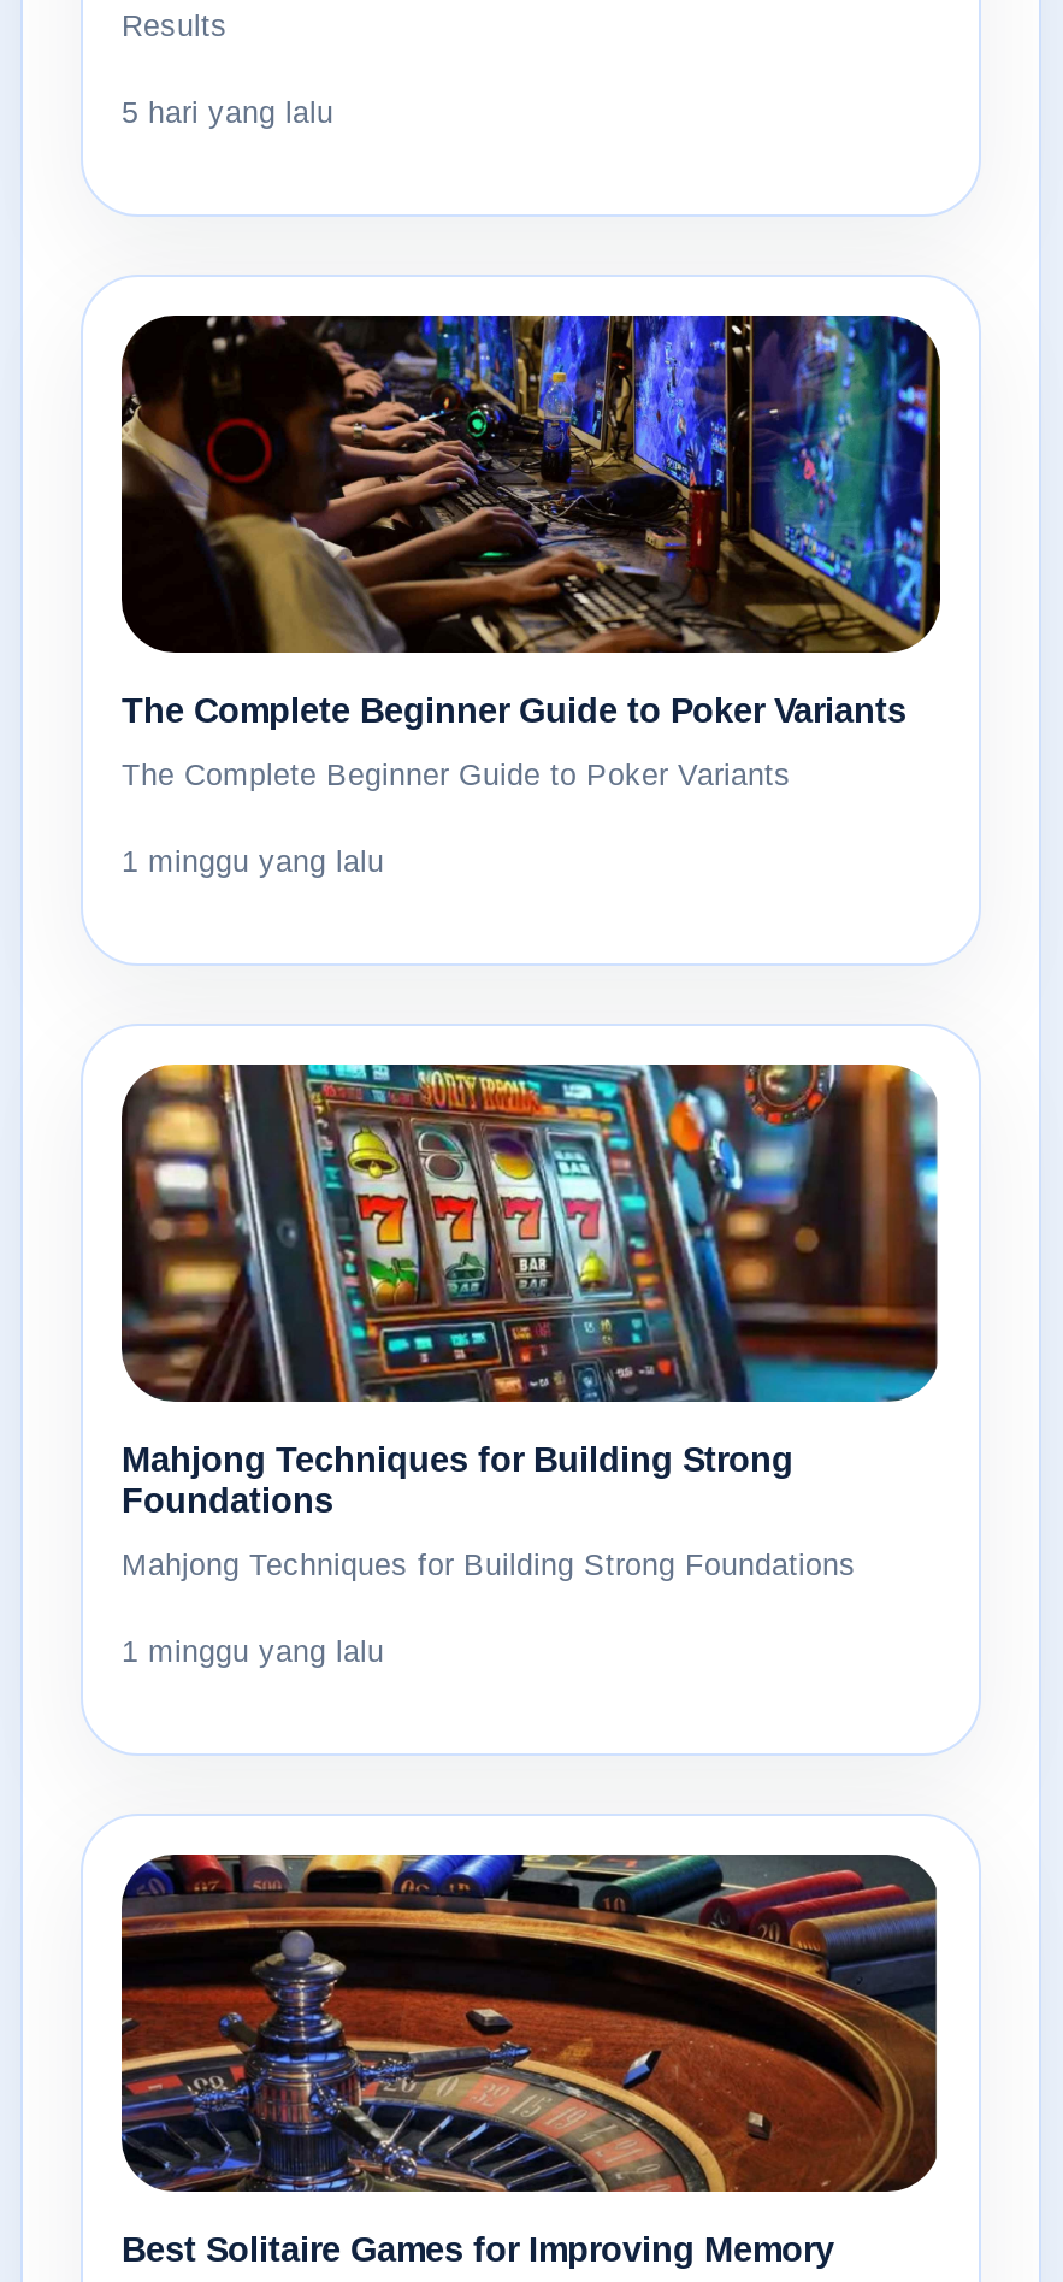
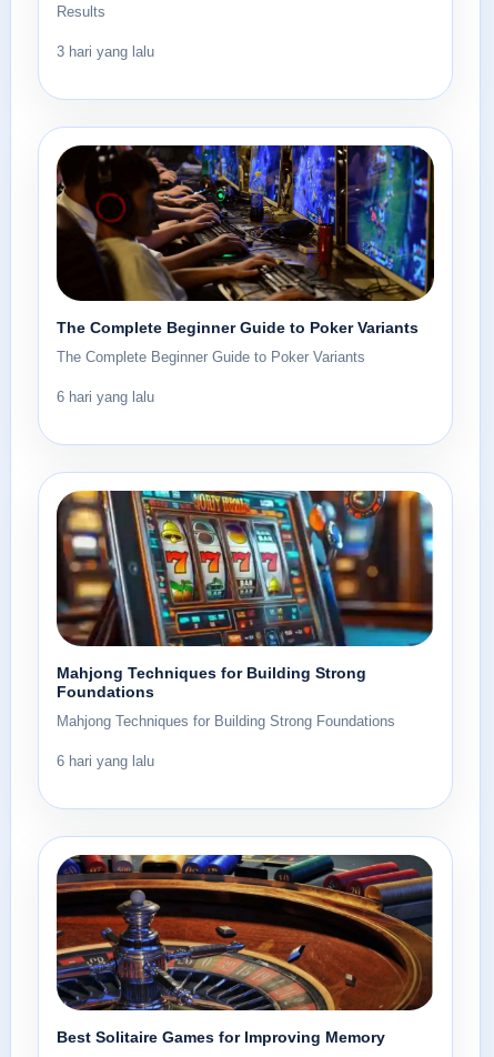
- 5 hari yang lalu
+ 3 hari yang lalu

- 1 minggu yang lalu
+ 6 hari yang lalu

- 1 minggu yang lalu
+ 6 hari yang lalu
